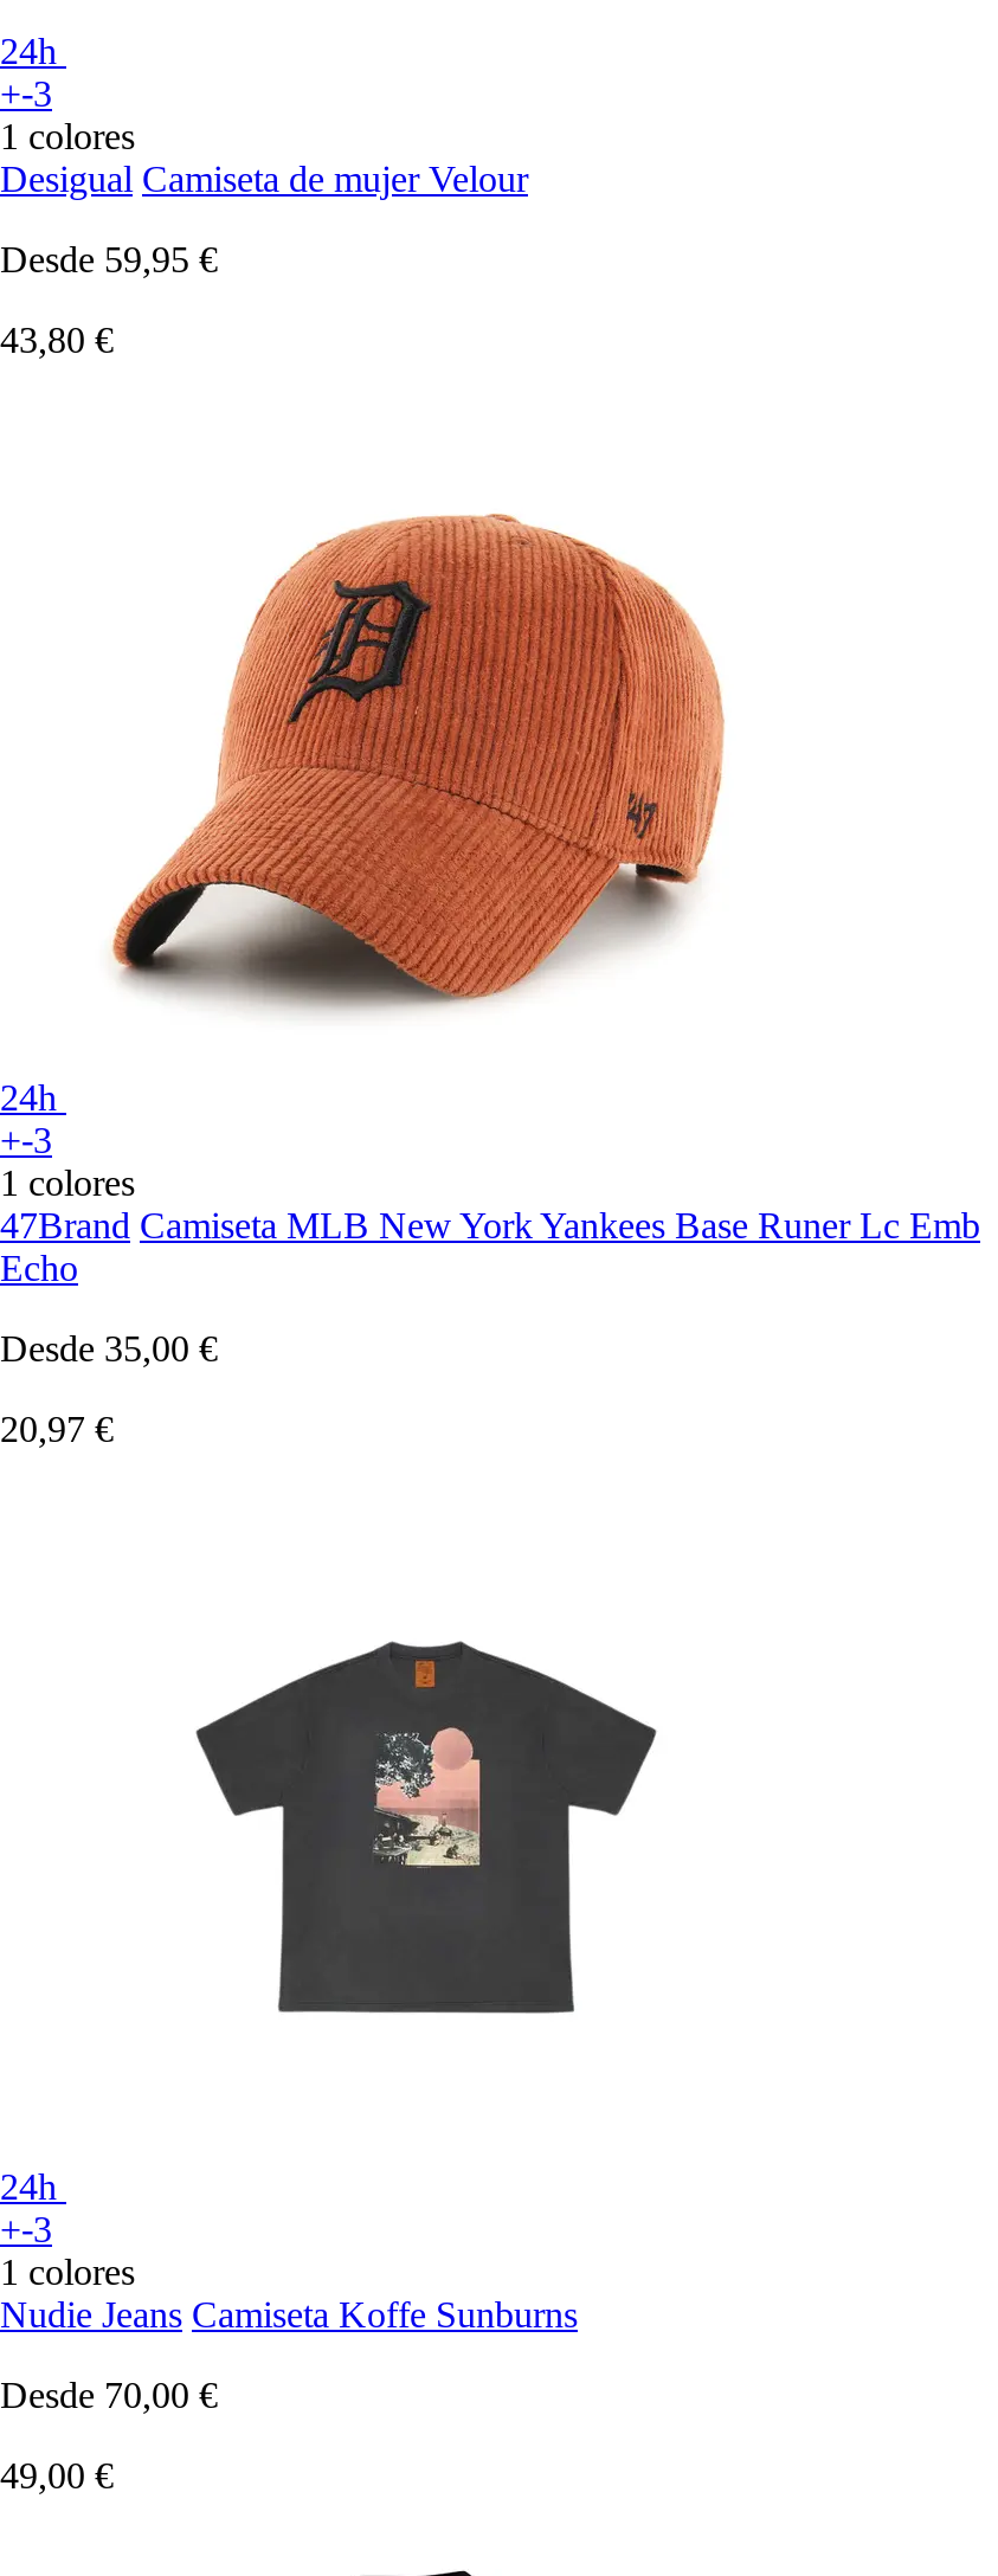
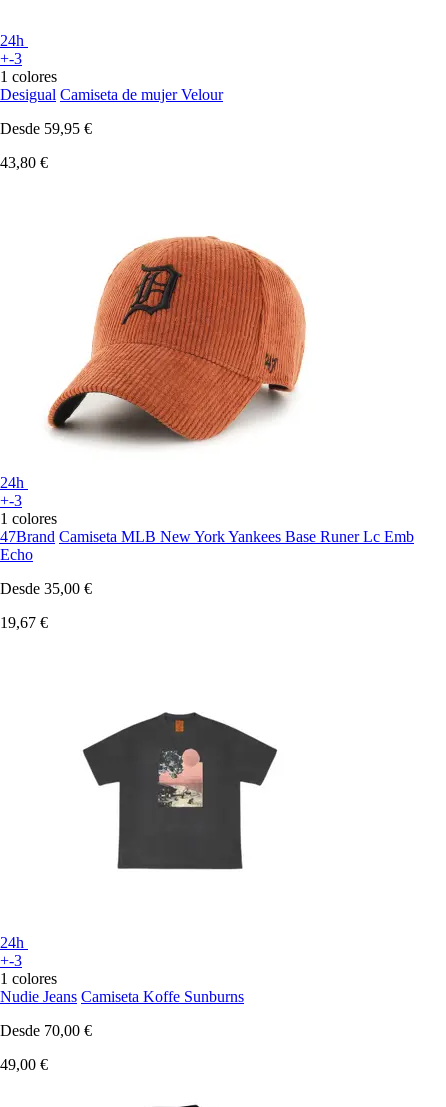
- 20,97 €
+ 19,67 €
